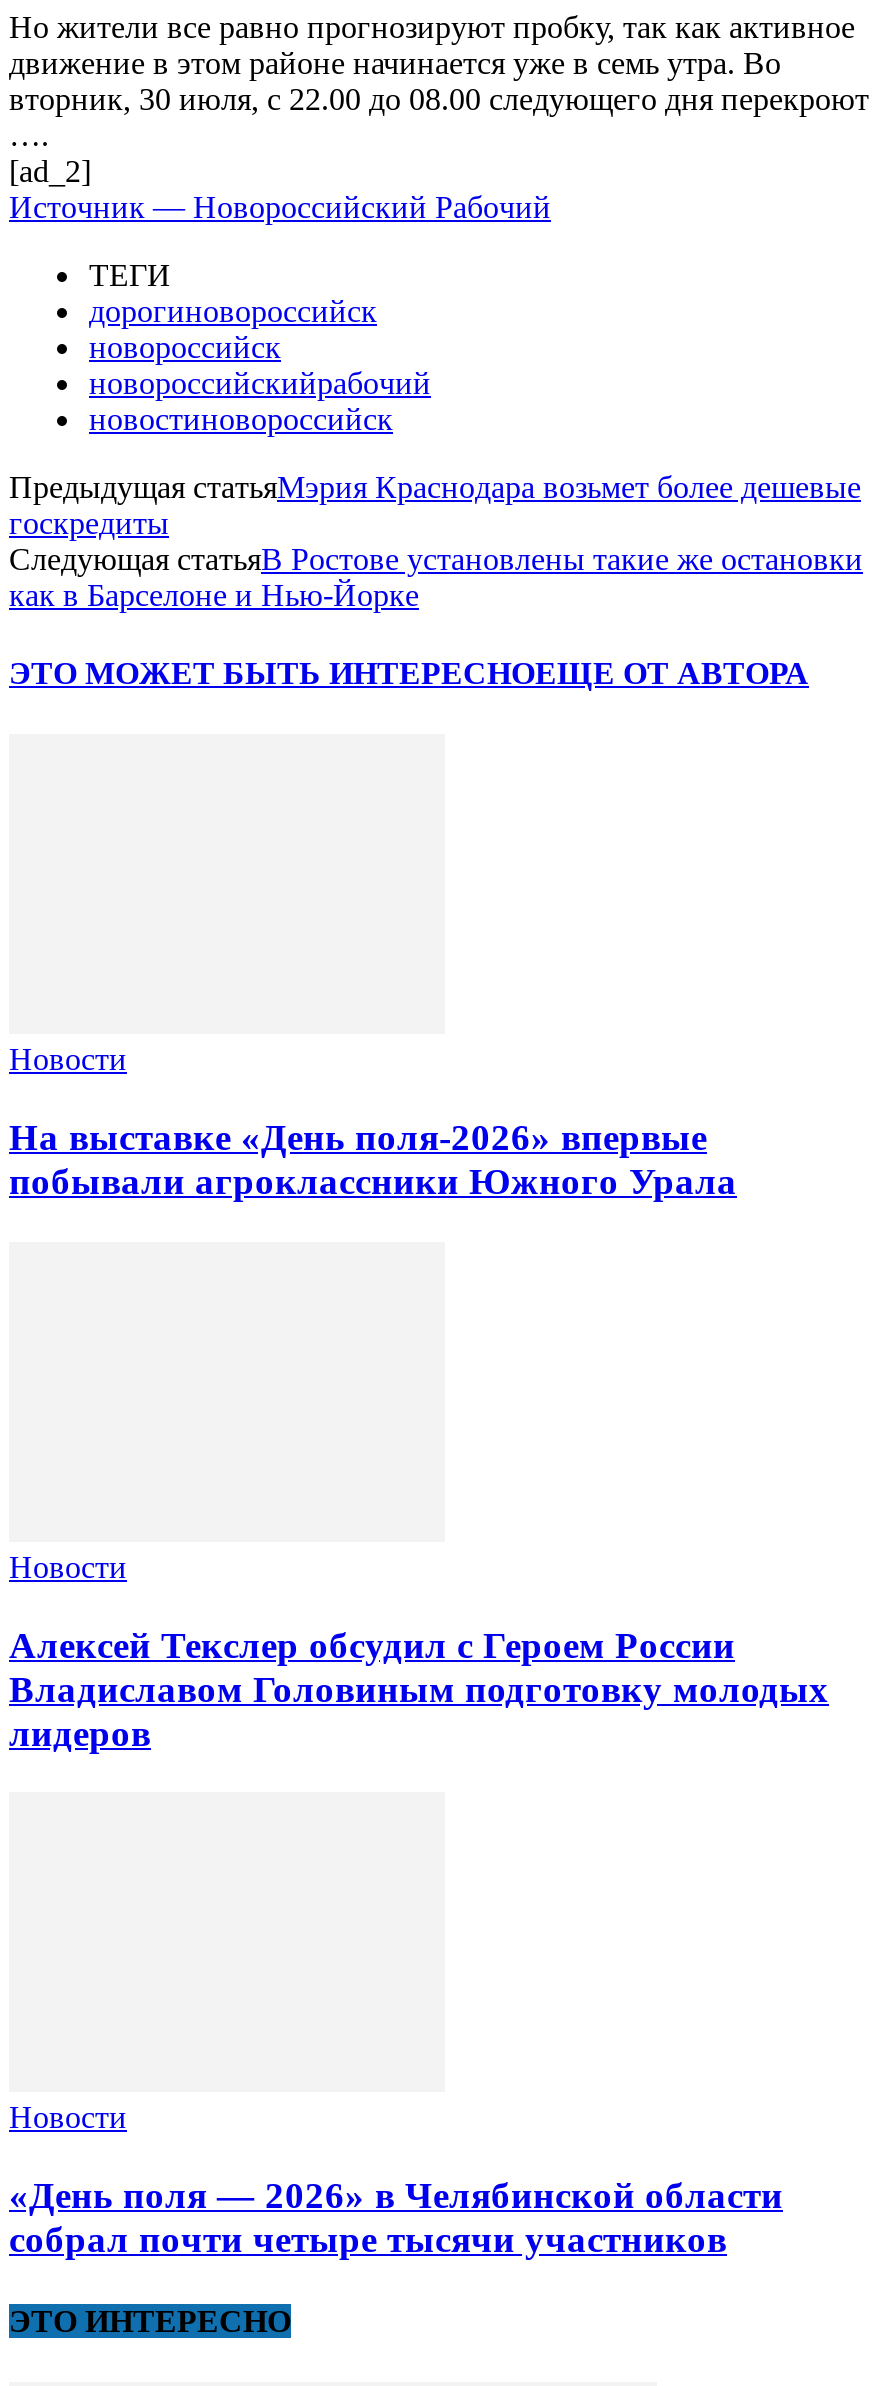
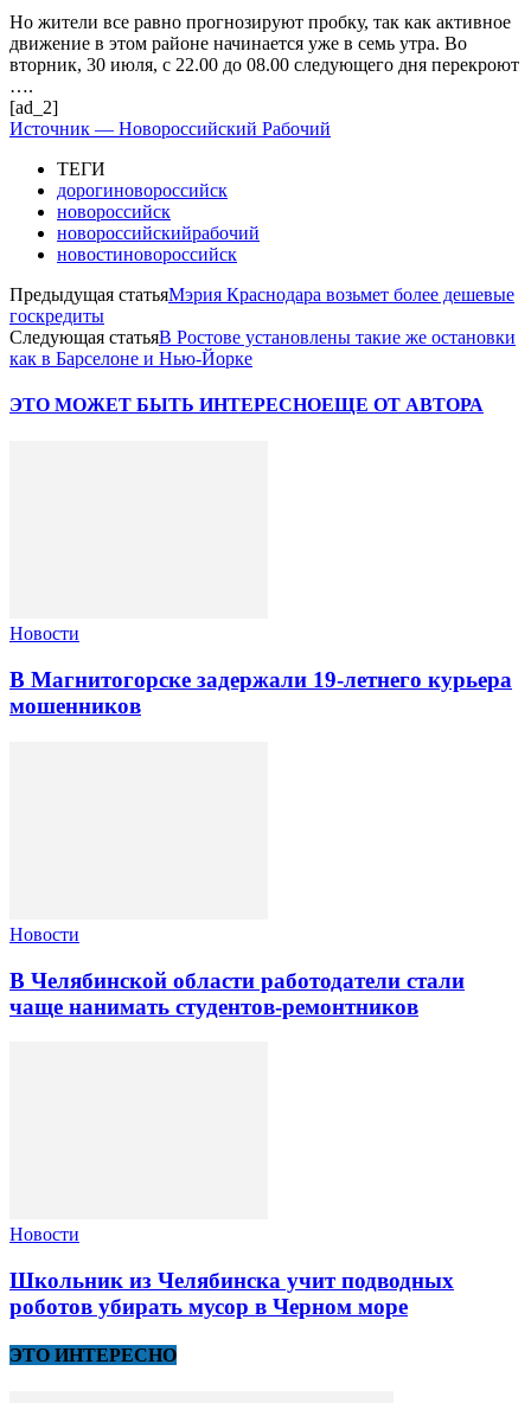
- На выставке «День поля-2026» впервые
- побывали агроклассники Южного Урала
+ В Магнитогорске задержали 19-летнего курьера
+ мошенников

- Алексей Текслер обсудил с Героем России
- Владиславом Головиным подготовку молодых
- лидеров
+ В Челябинской области работодатели стали
+ чаще нанимать студентов-ремонтников

- «День поля — 2026» в Челябинской области
- собрал почти четыре тысячи участников
+ Школьник из Челябинска учит подводных
+ роботов убирать мусор в Черном море
